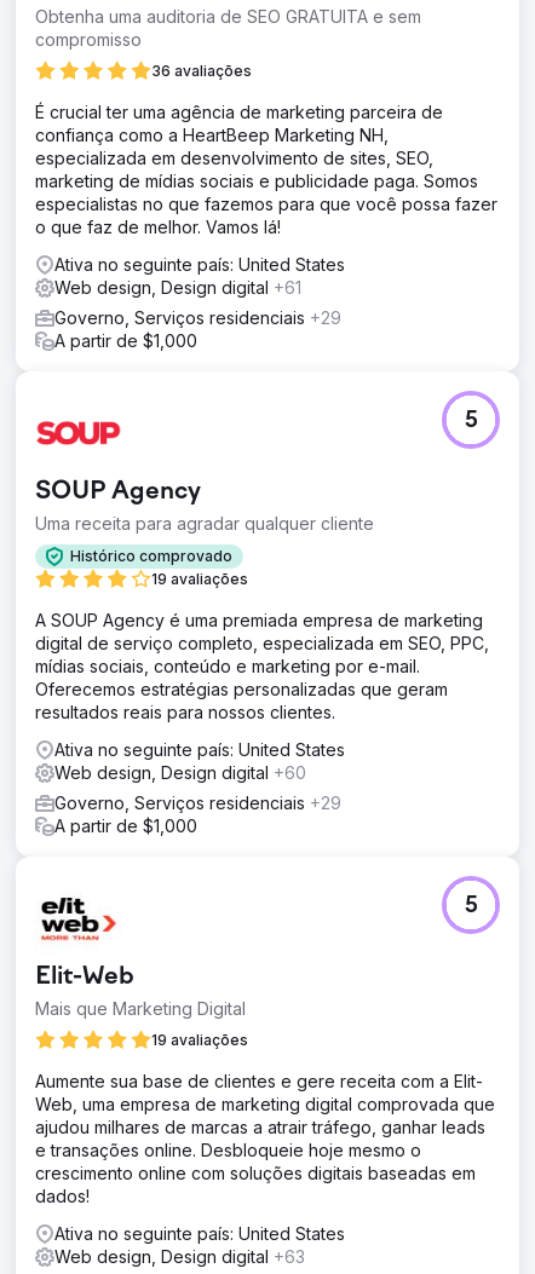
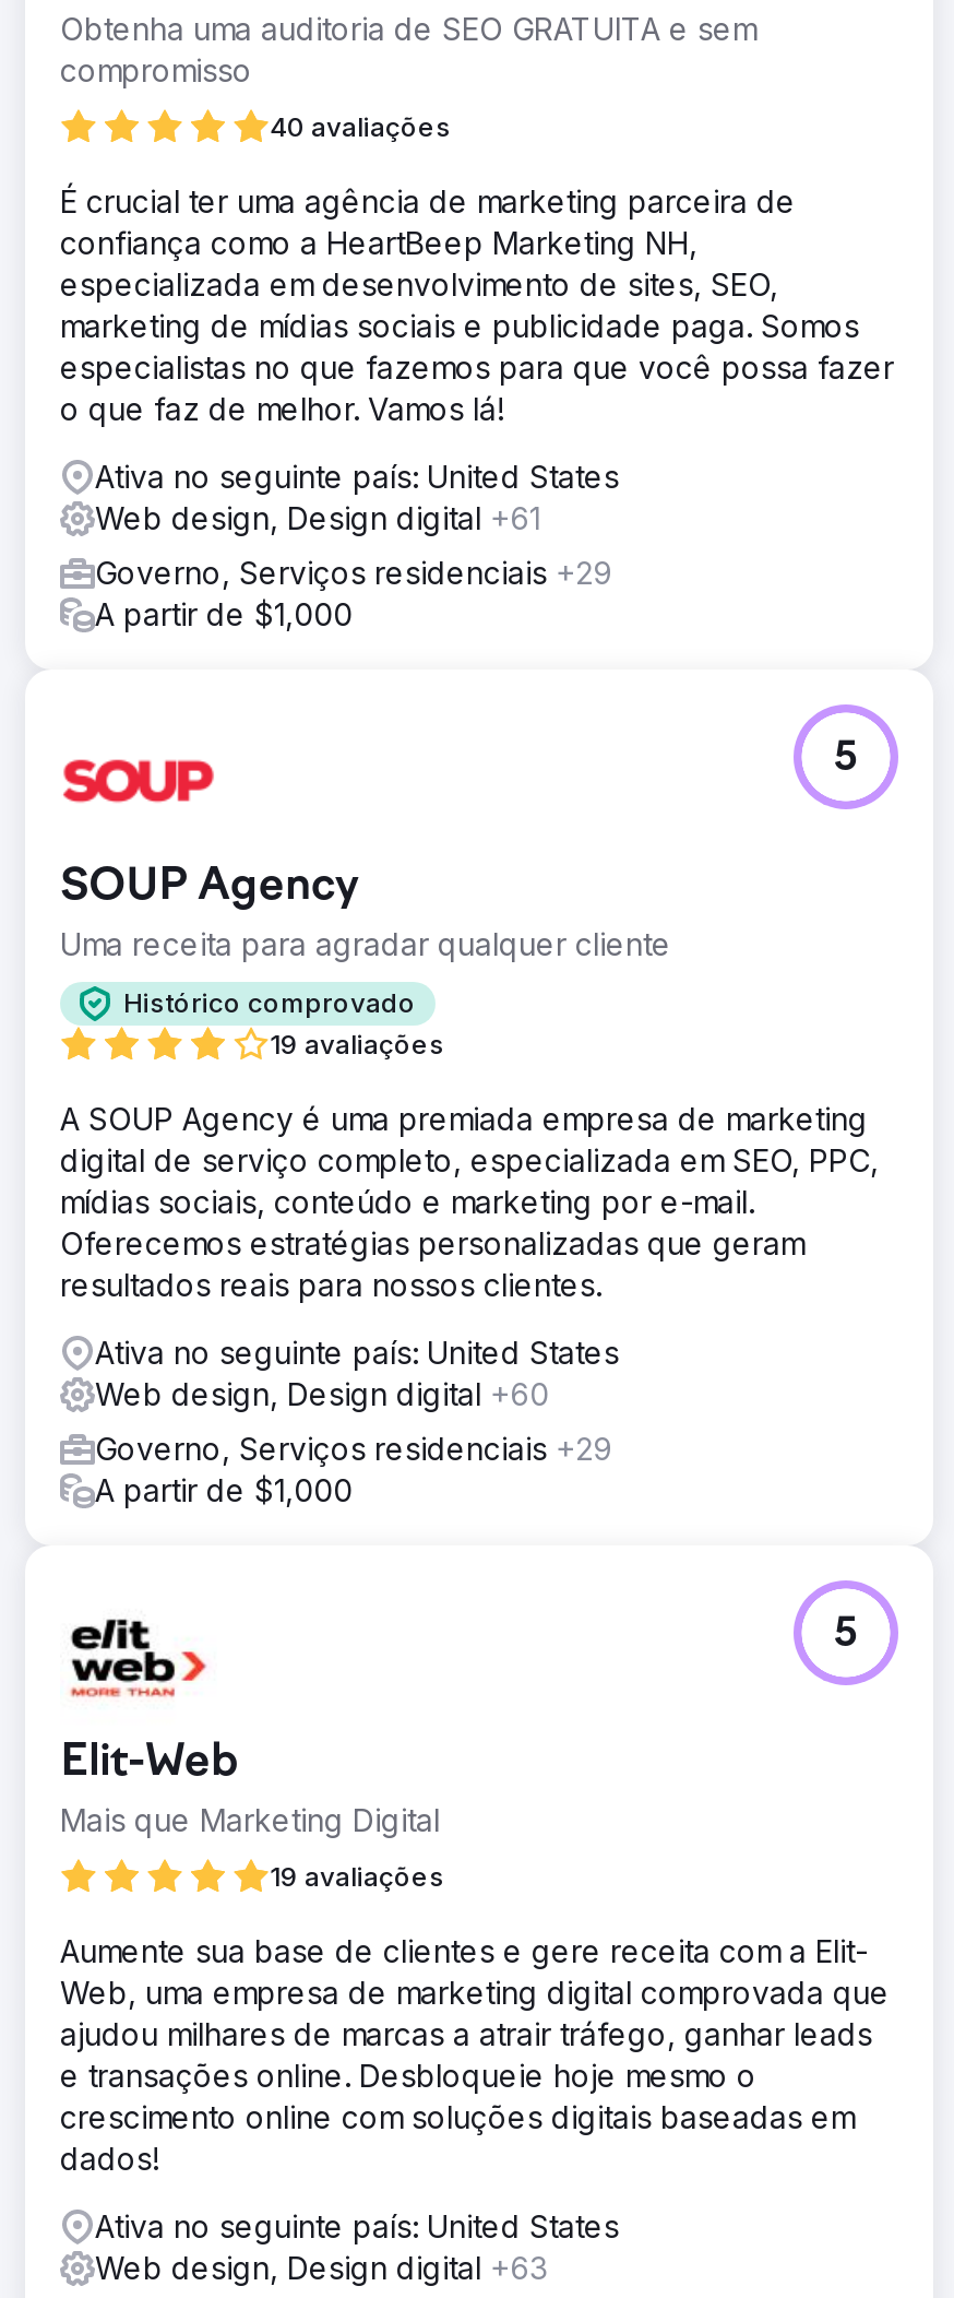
- 36 avaliações
+ 40 avaliações
